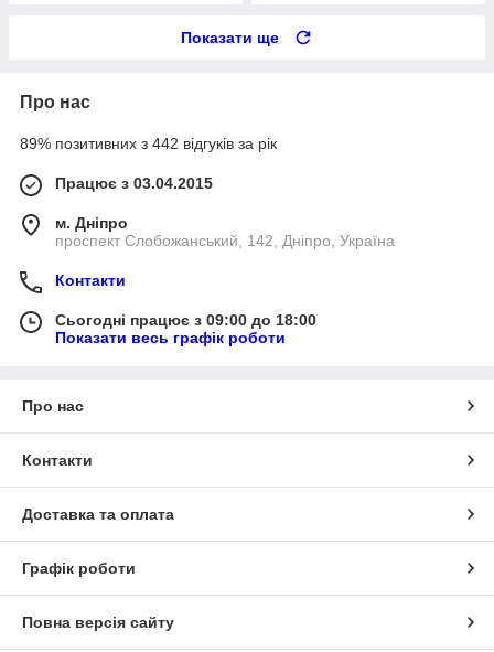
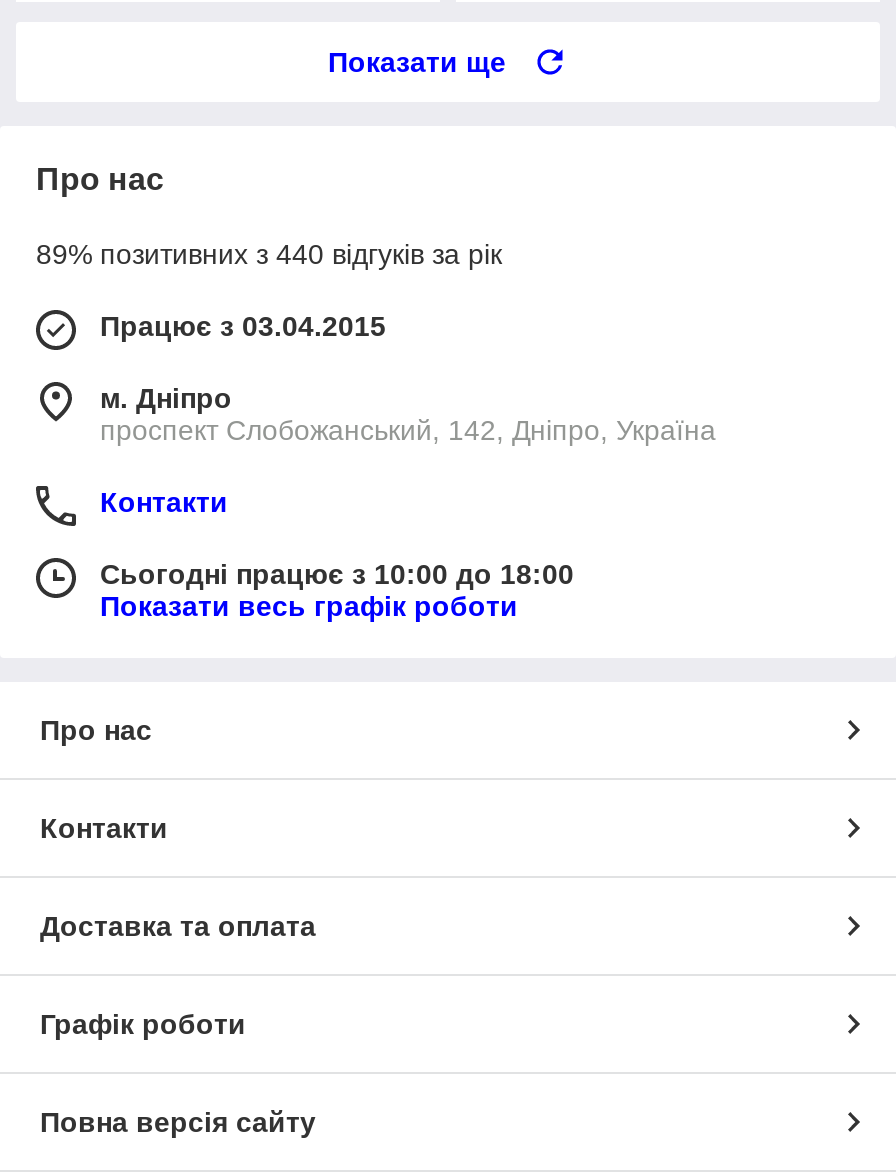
- 89% позитивних з 442 відгуків за рік
+ 89% позитивних з 440 відгуків за рік

- Сьогодні працює з 09:00 до 18:00
+ Сьогодні працює з 10:00 до 18:00
